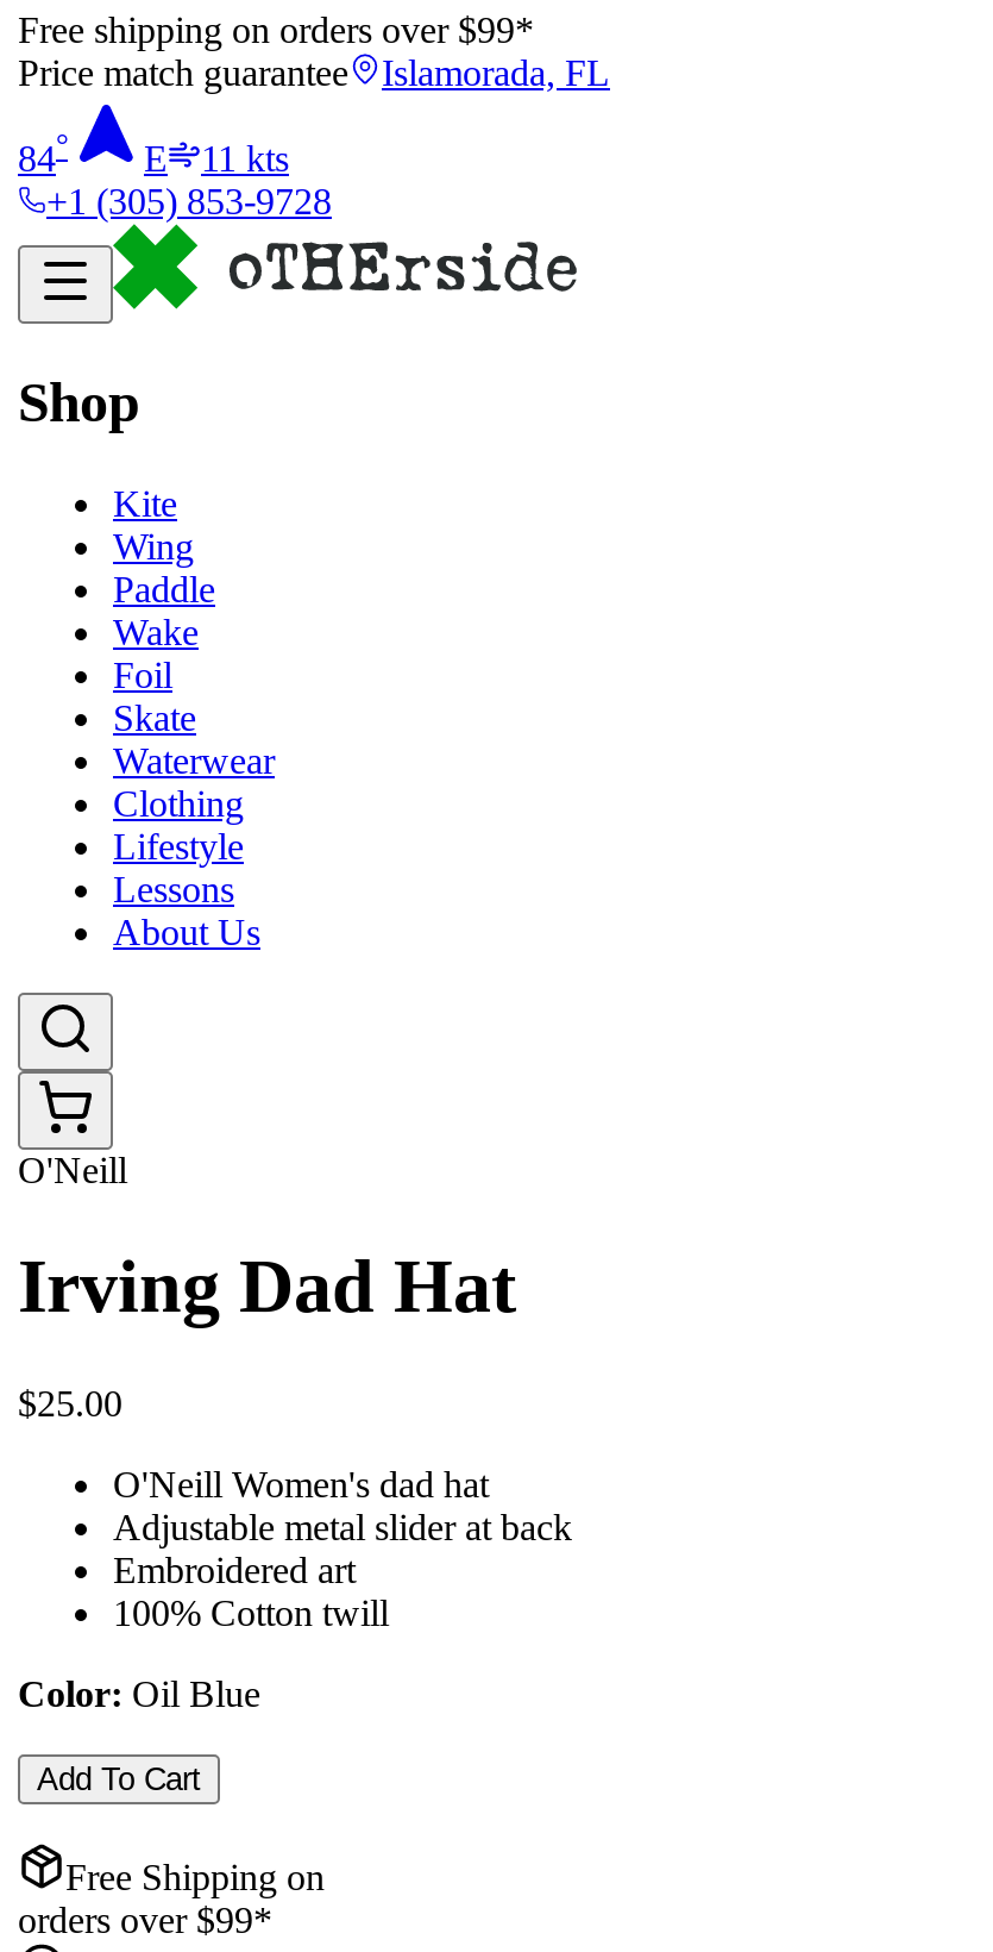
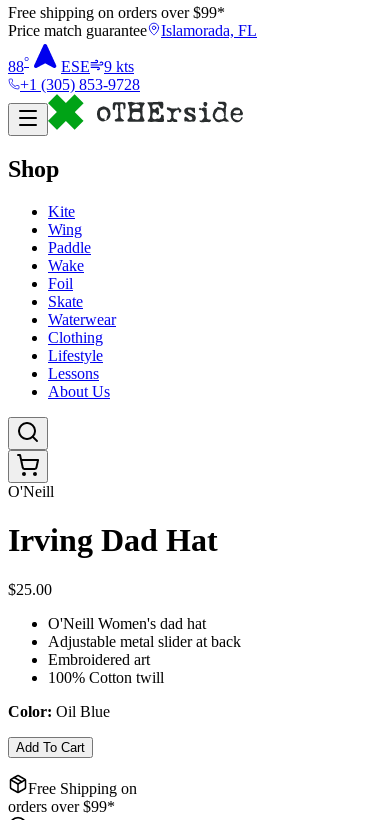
- 84°
- E
- 11 kts
+ 88°
+ ESE
+ 9 kts
